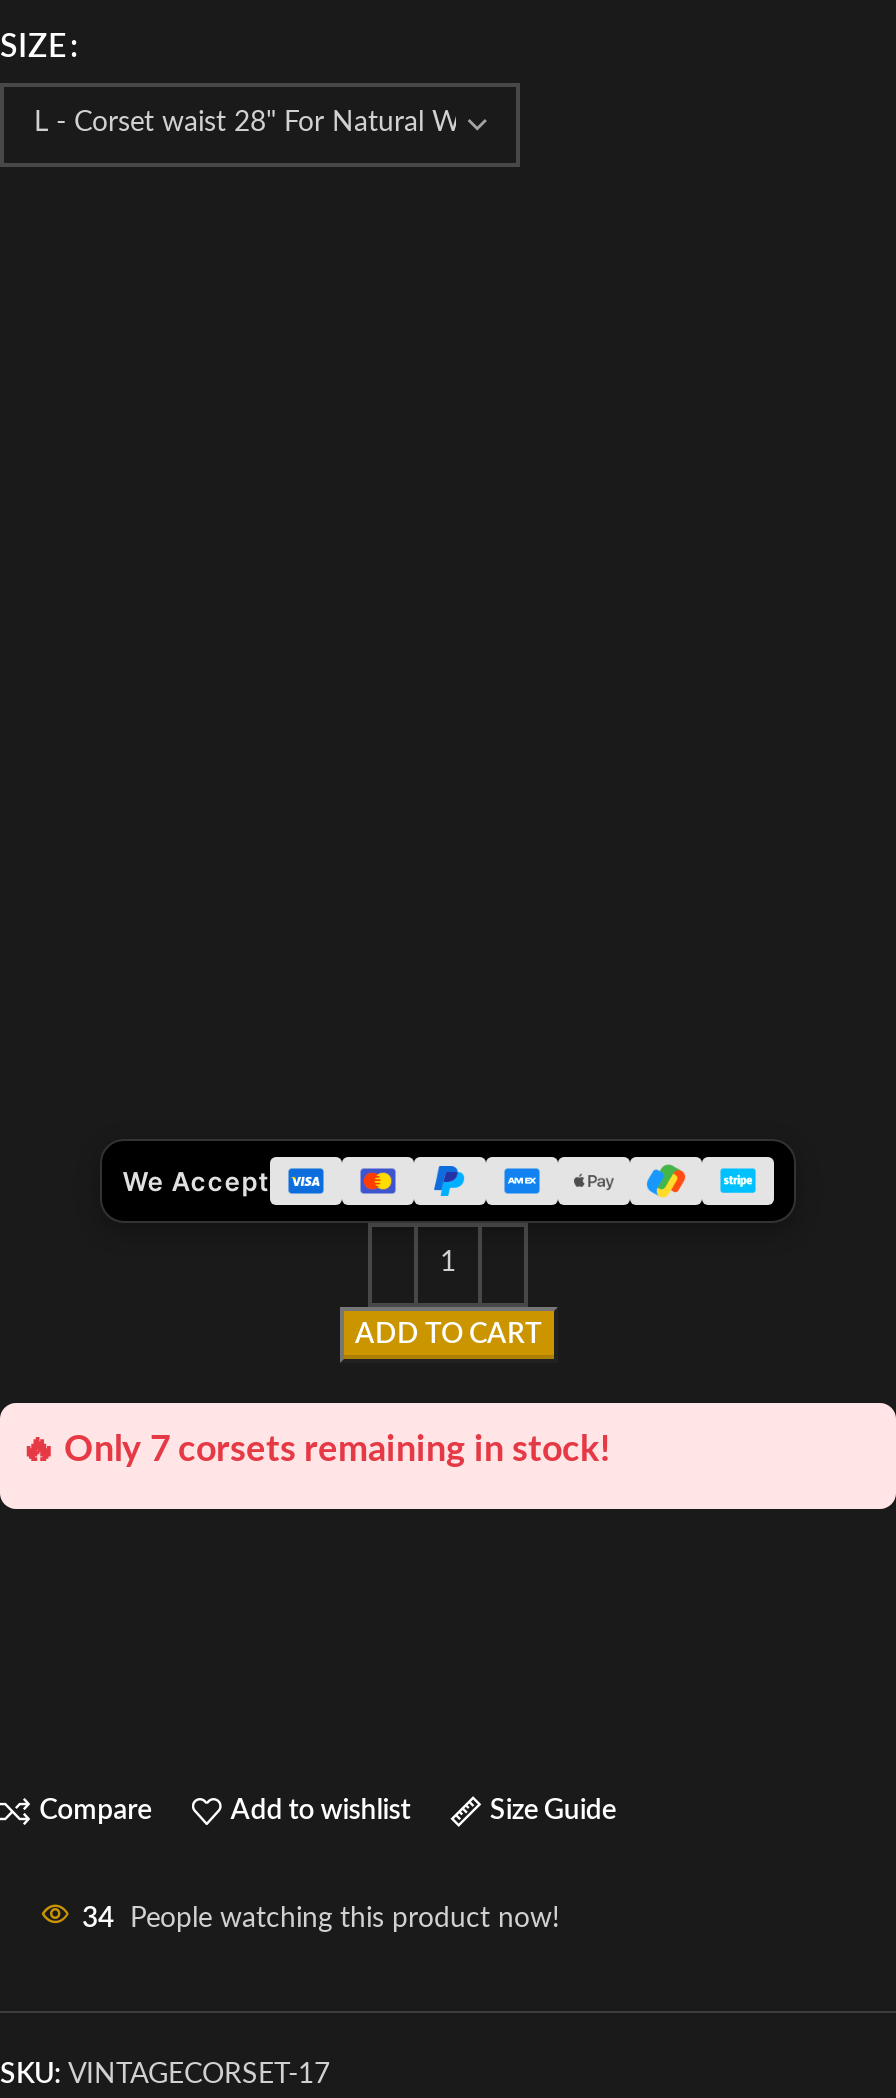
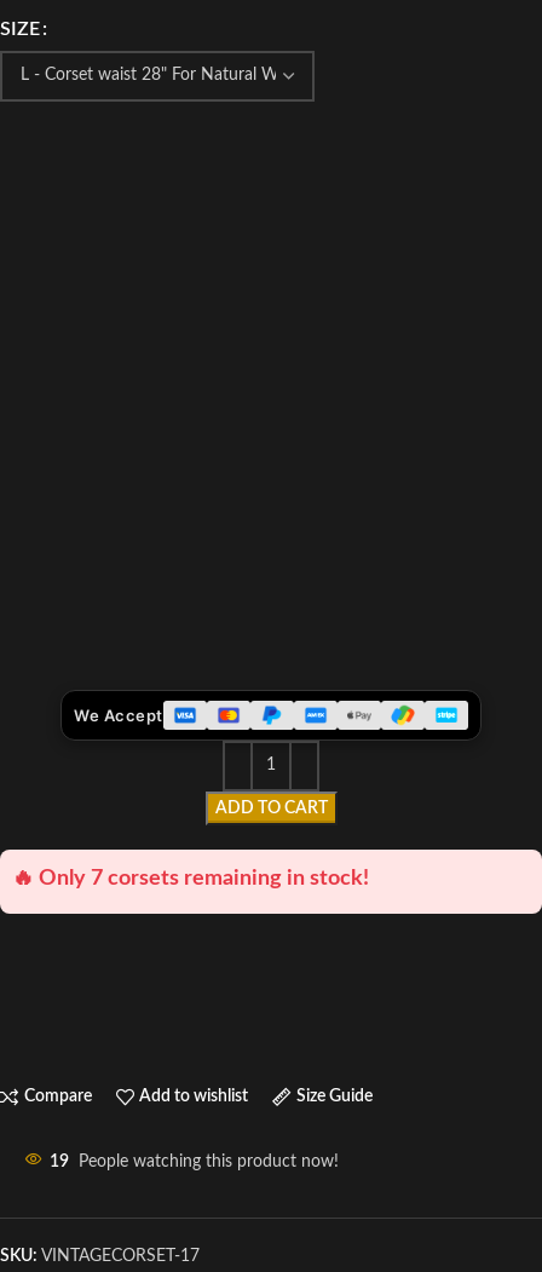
- 34 People watching this product now!
+ 19 People watching this product now!
